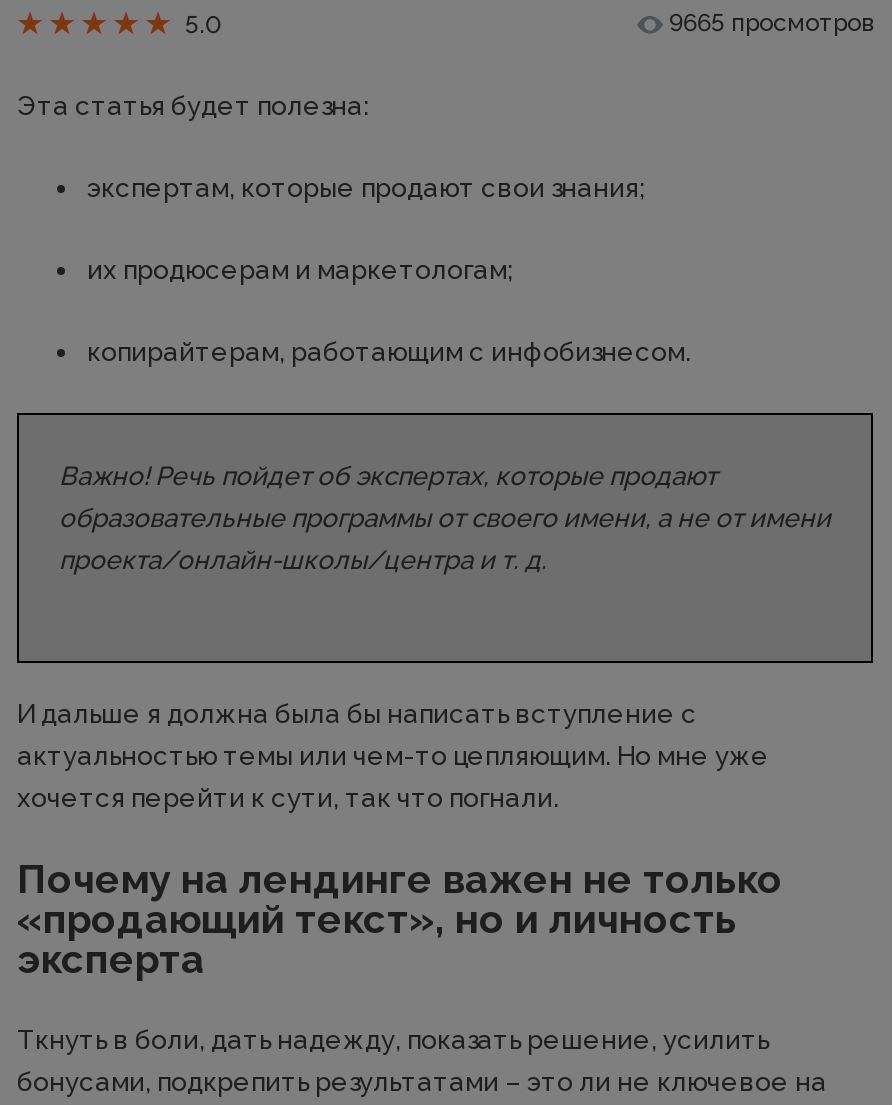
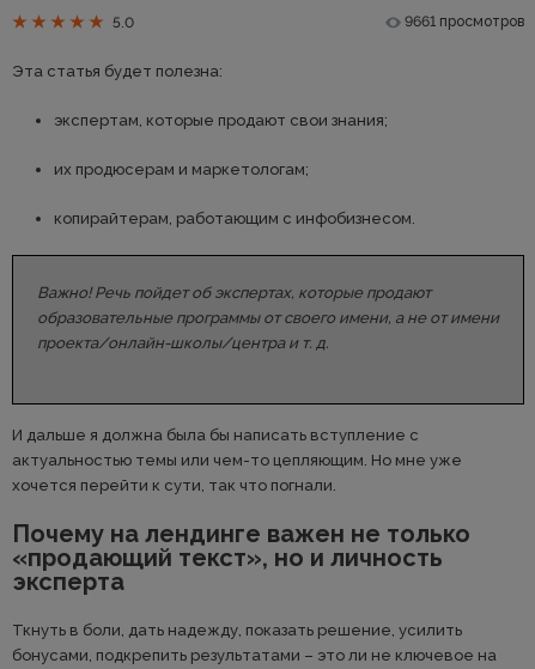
- 9665 просмотров
+ 9661 просмотров
